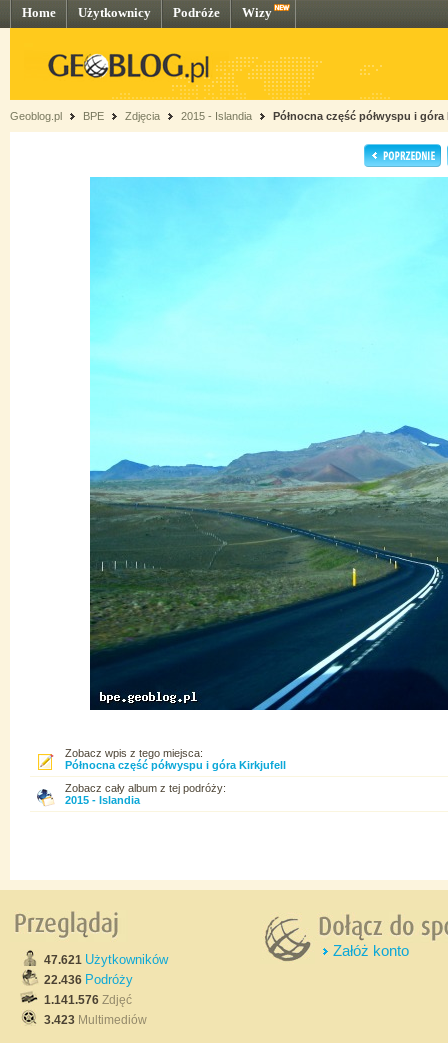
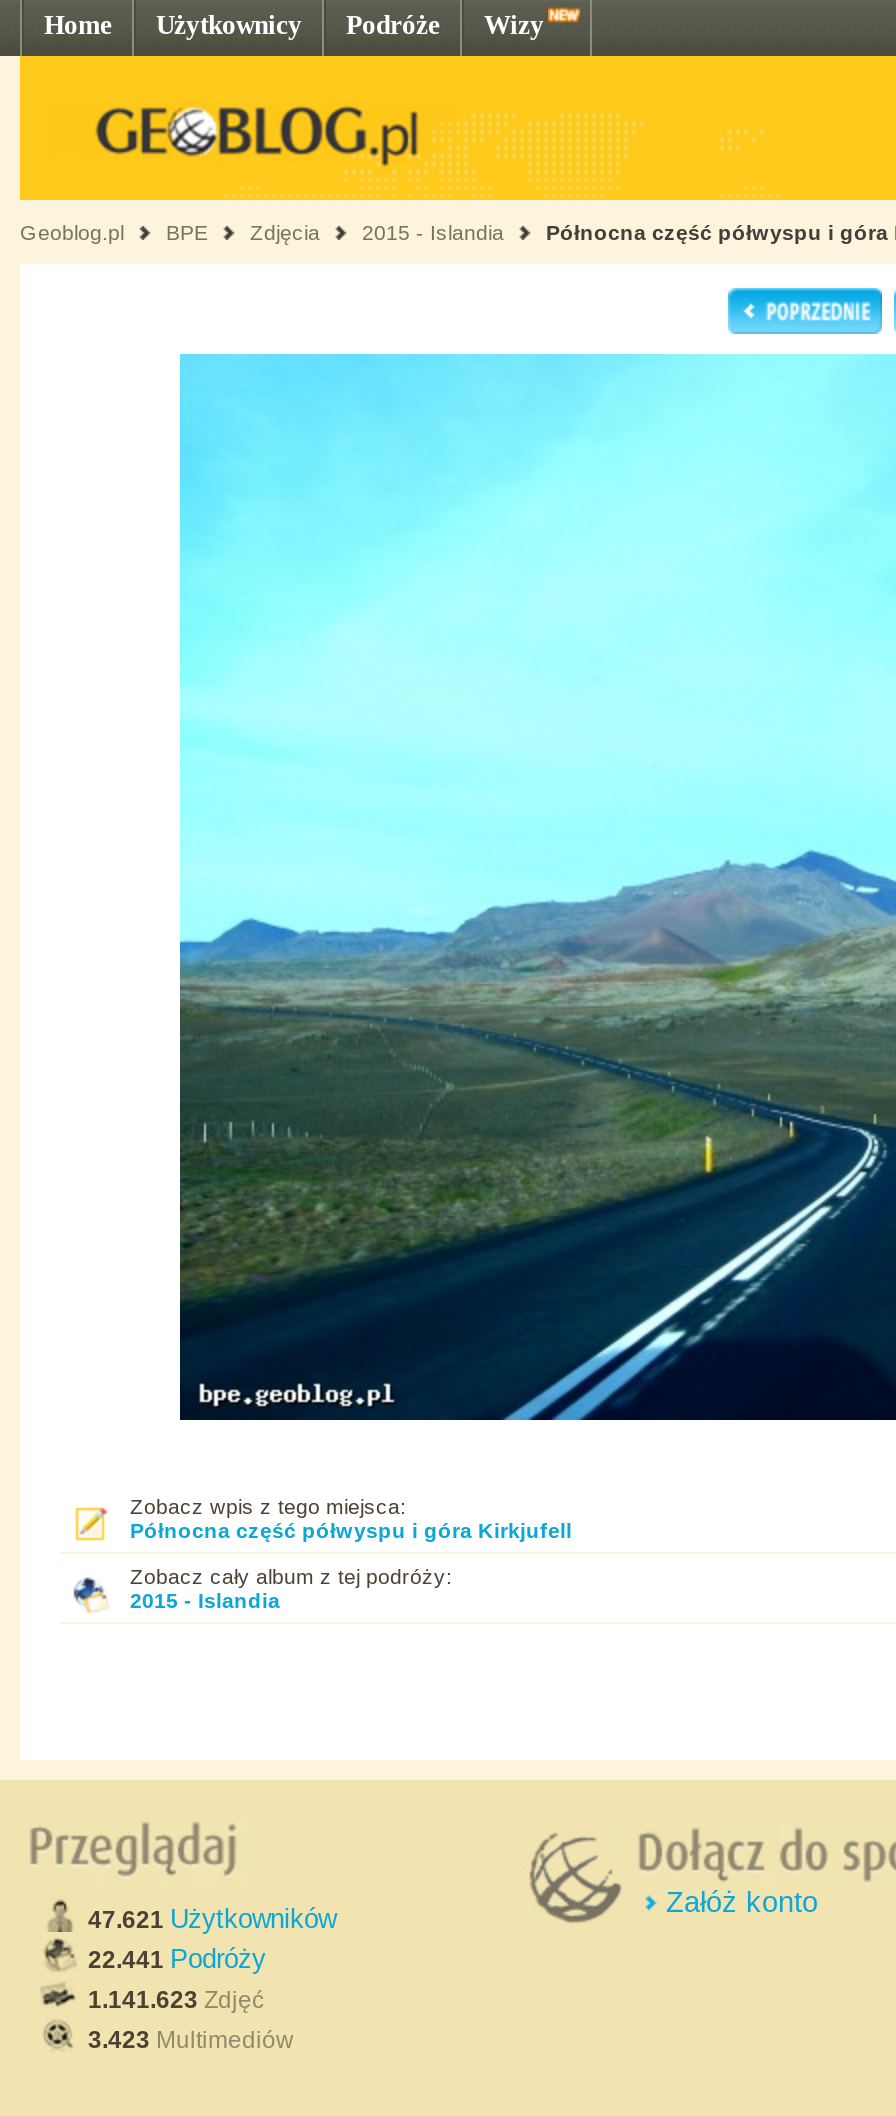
- 22.436 Podróży
+ 22.441 Podróży

- 1.141.576 Zdjęć
+ 1.141.623 Zdjęć
